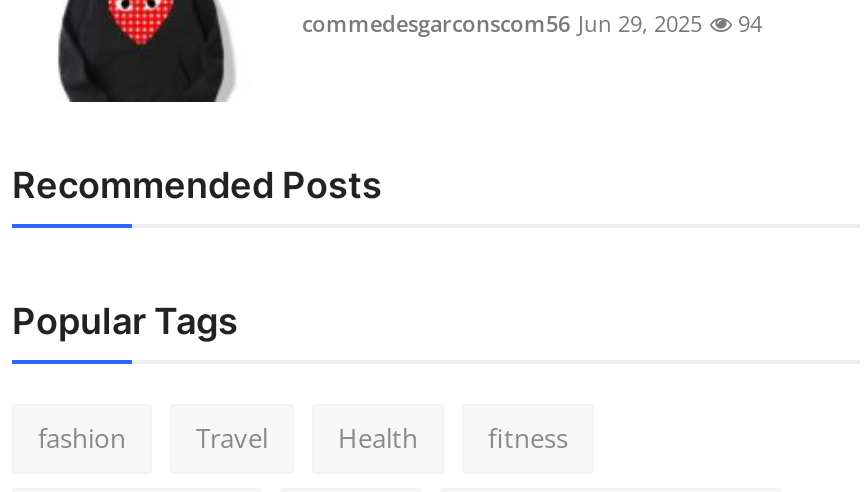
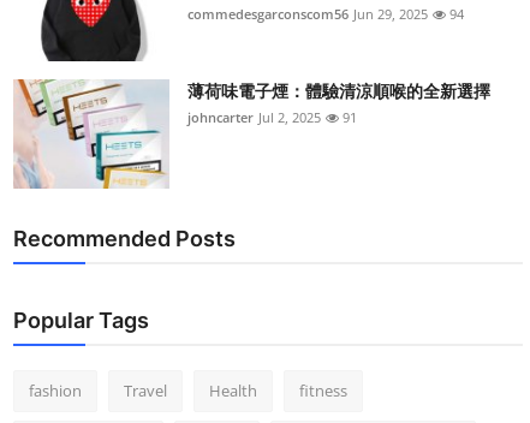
+ [image]
+ 薄荷味電子煙：體驗清涼順喉的全新選擇
+ johncarter Jul 2, 2025
+ 91
